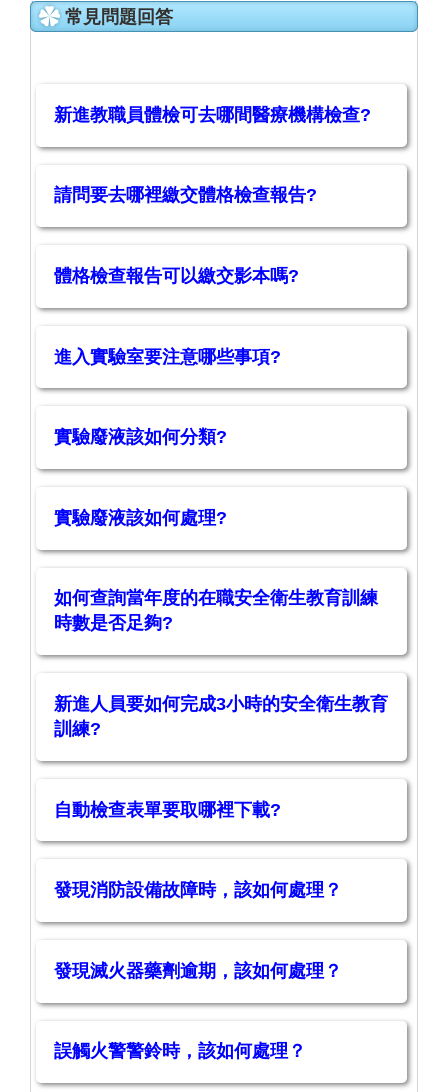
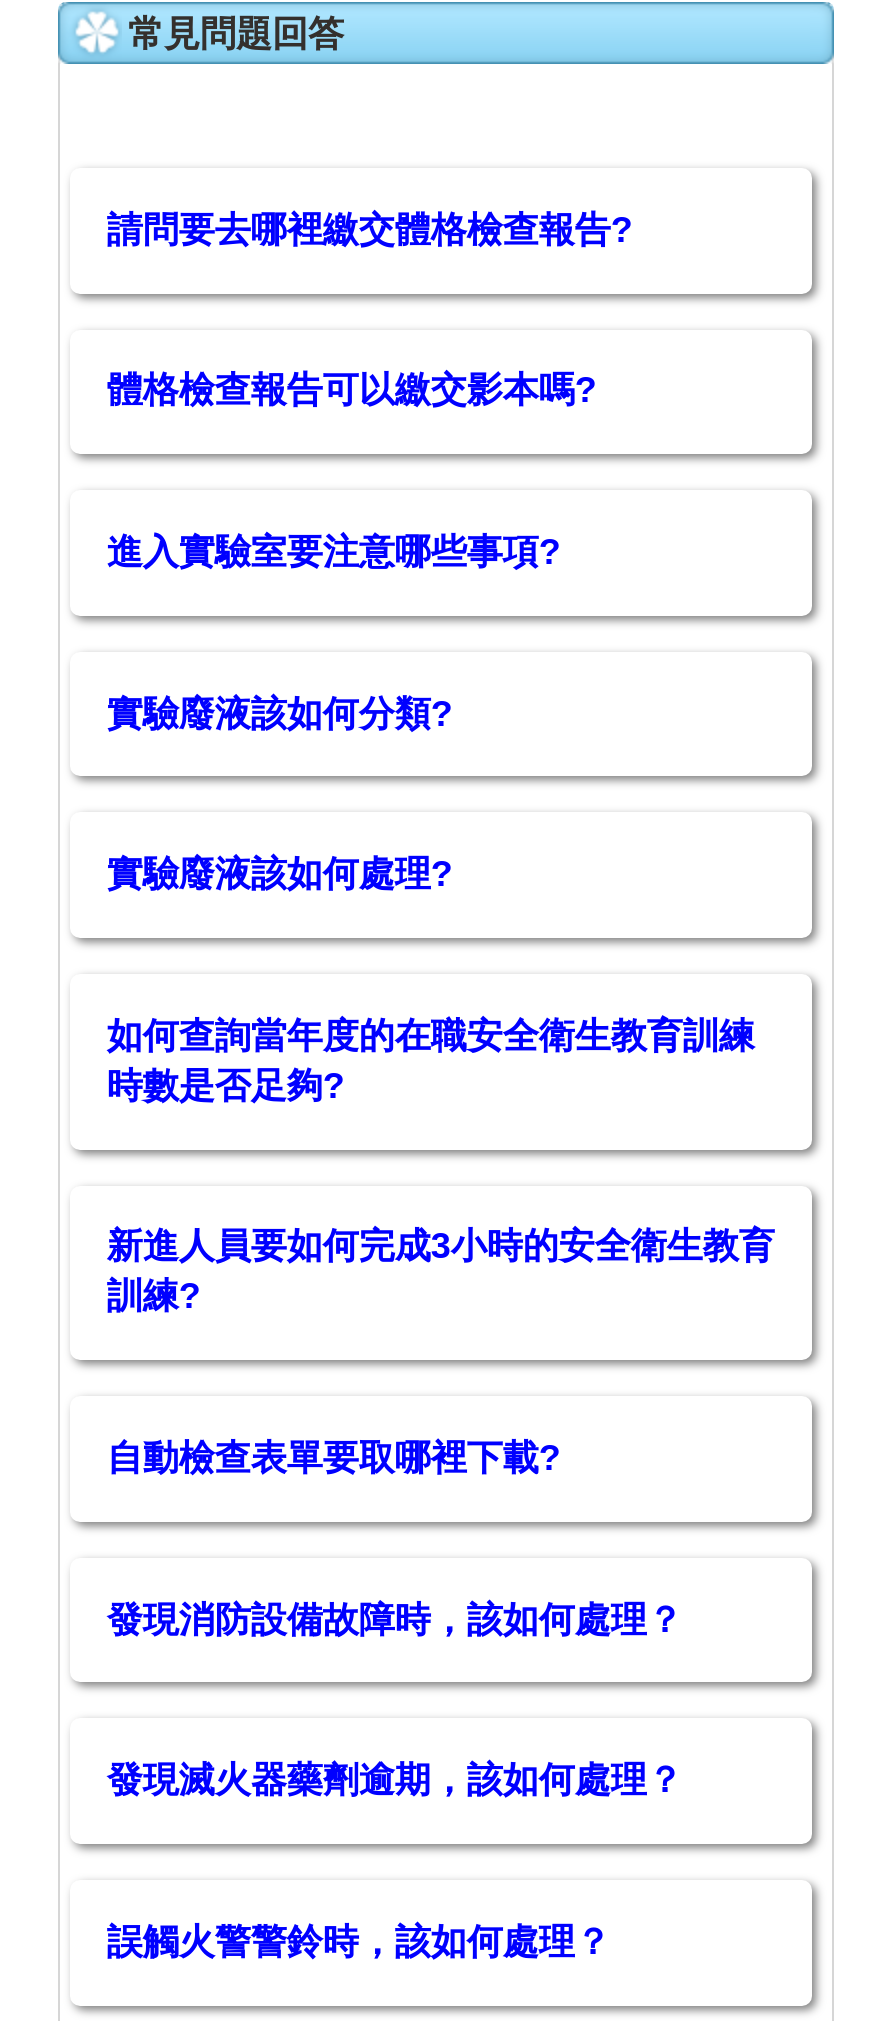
- 新進教職員體檢可去哪間醫療機構檢查?
